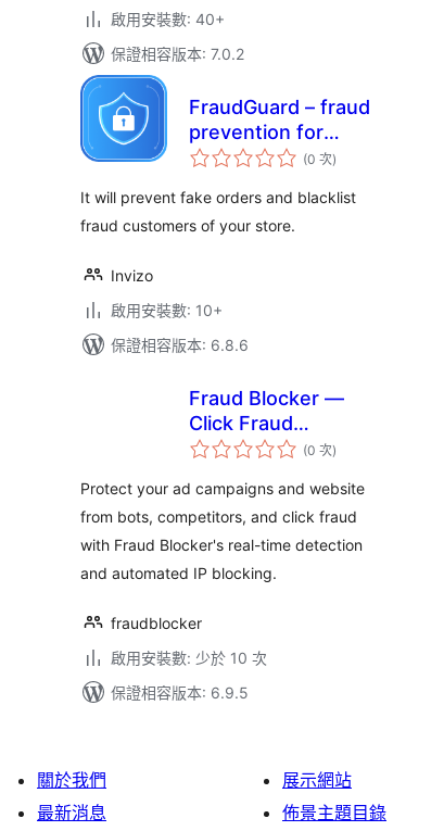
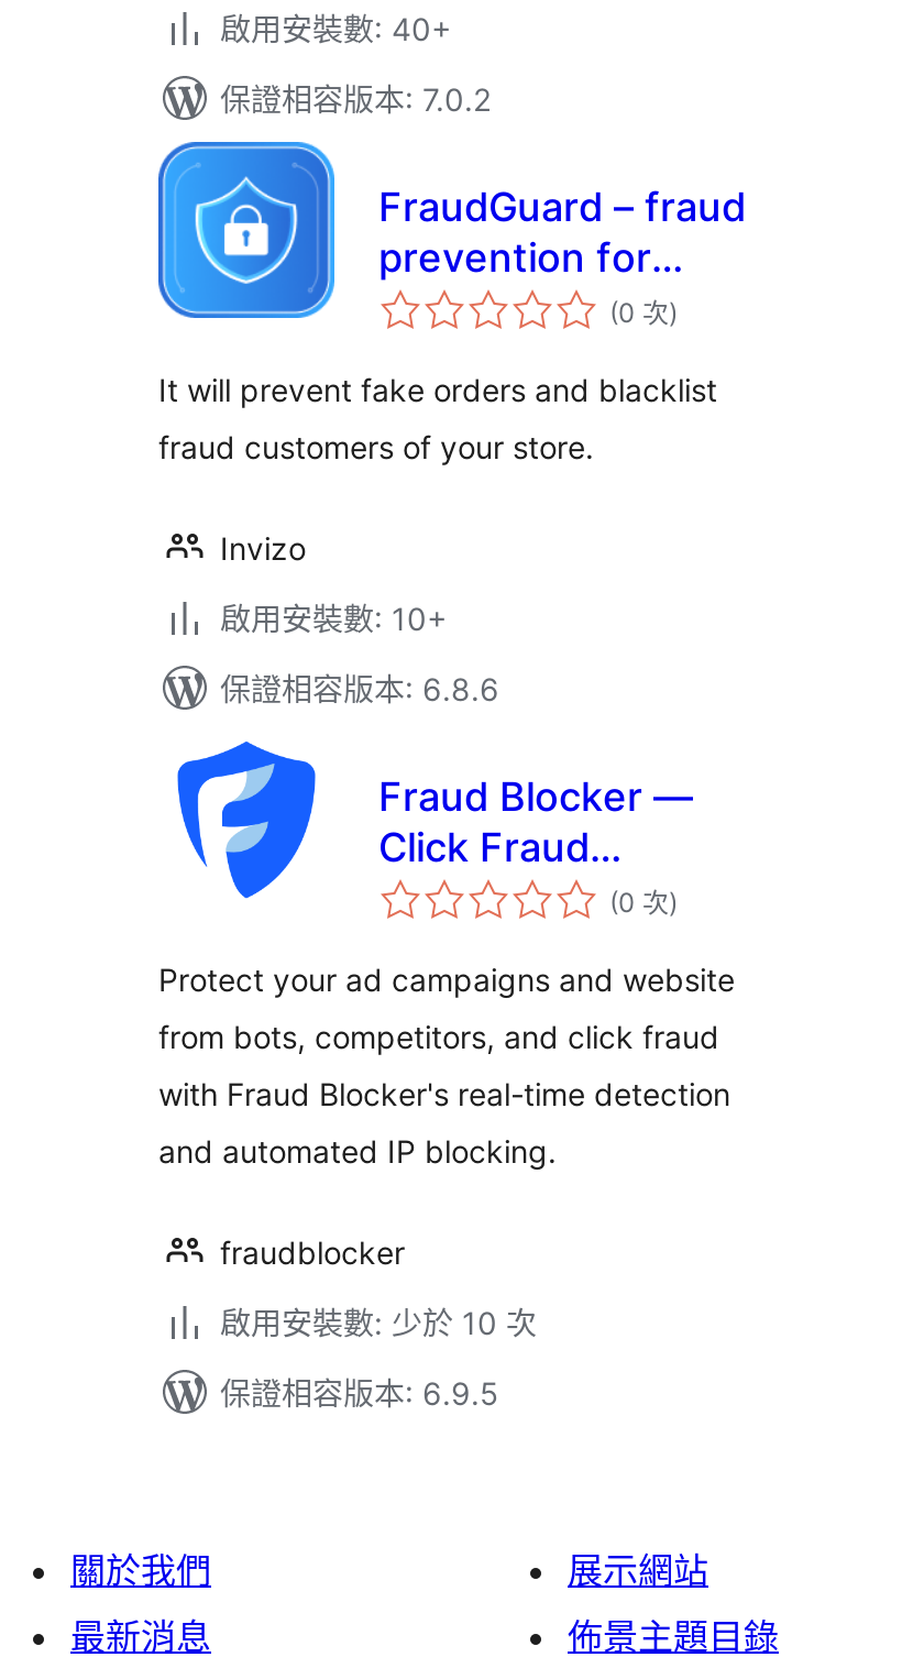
+ [image]
